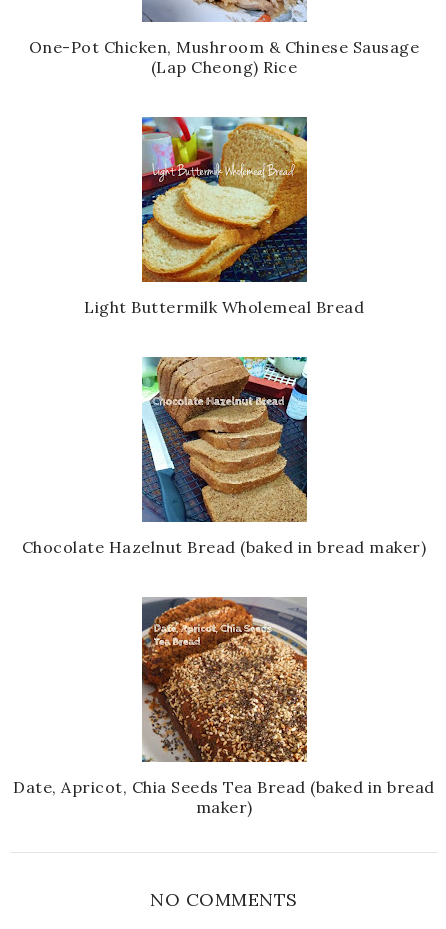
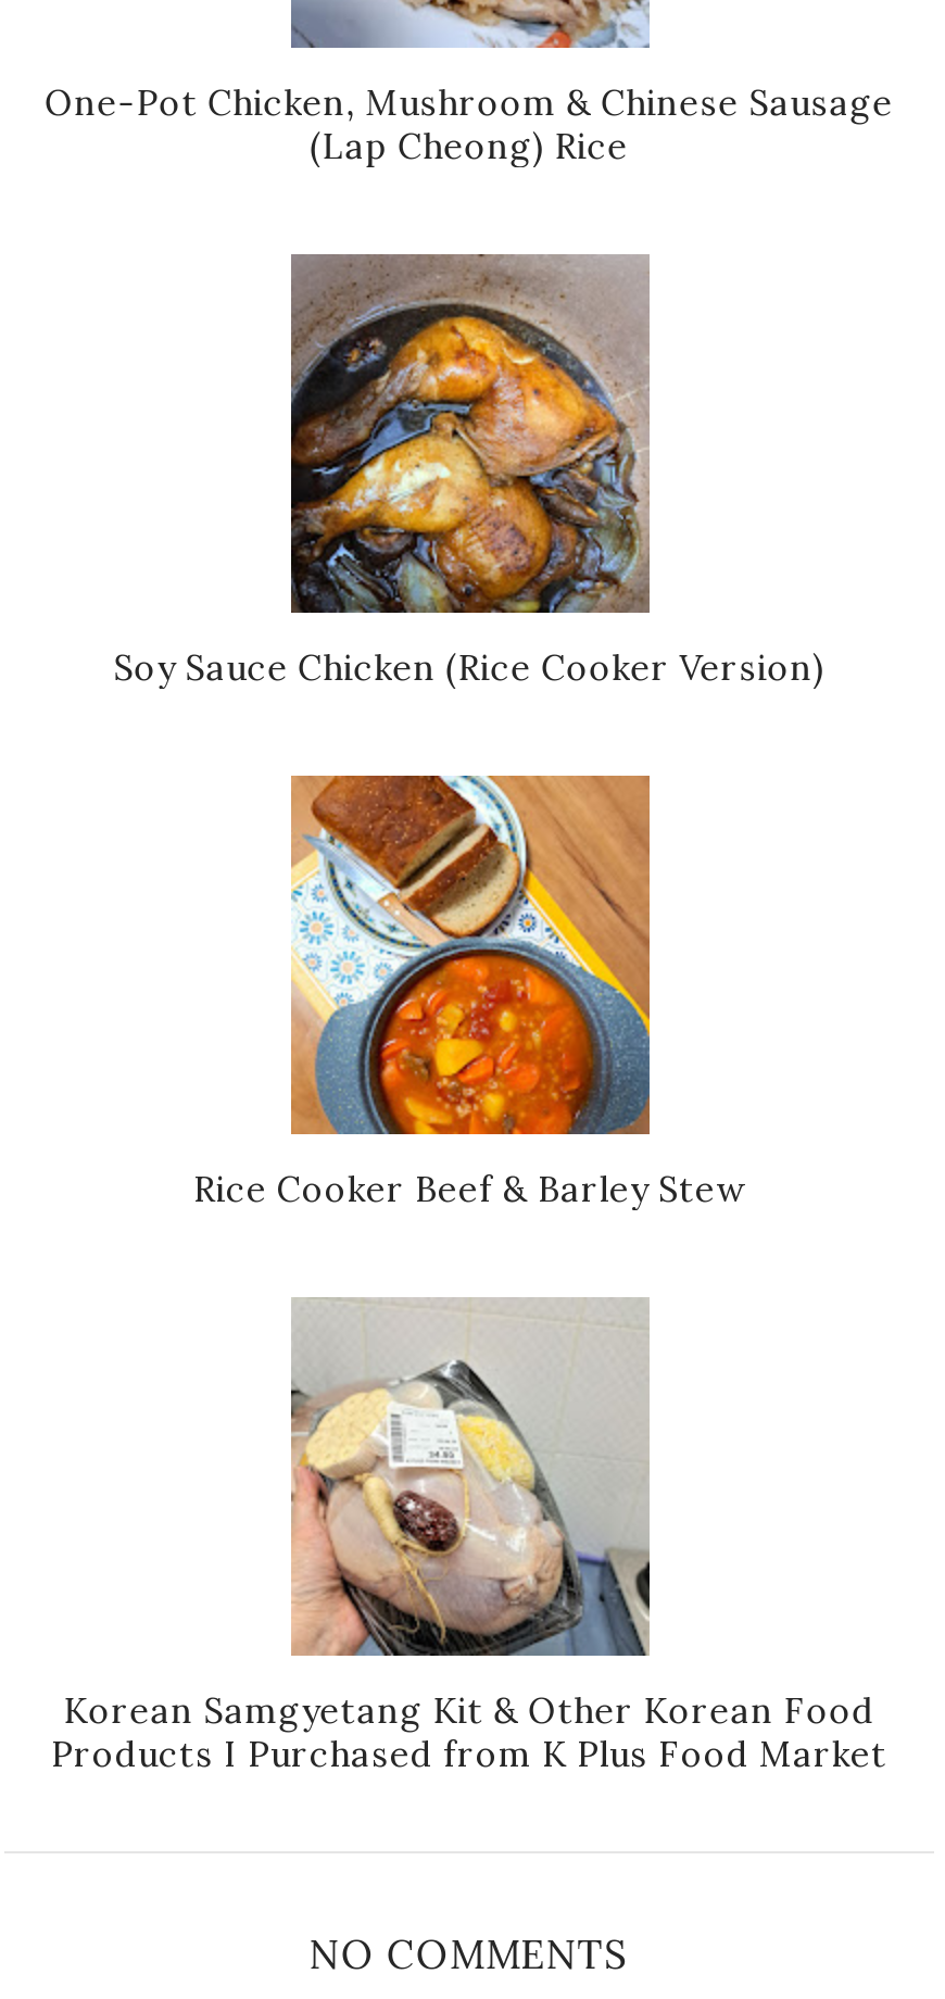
- [image]
- Light Buttermilk Wholemeal Bread
+ [image]
+ Soy Sauce Chicken (Rice Cooker Version)

- [image]
- Chocolate Hazelnut Bread (baked in bread maker)
+ [image]
+ Rice Cooker Beef & Barley Stew

- [image]
- Date, Apricot, Chia Seeds Tea Bread (baked in bread
- maker)
+ [image]
+ Korean Samgyetang Kit & Other Korean Food
+ Products I Purchased from K Plus Food Market
